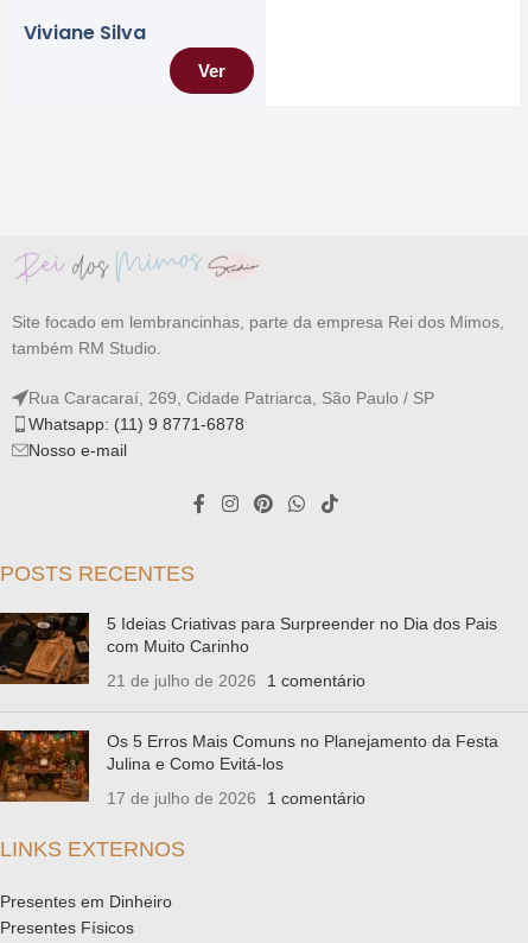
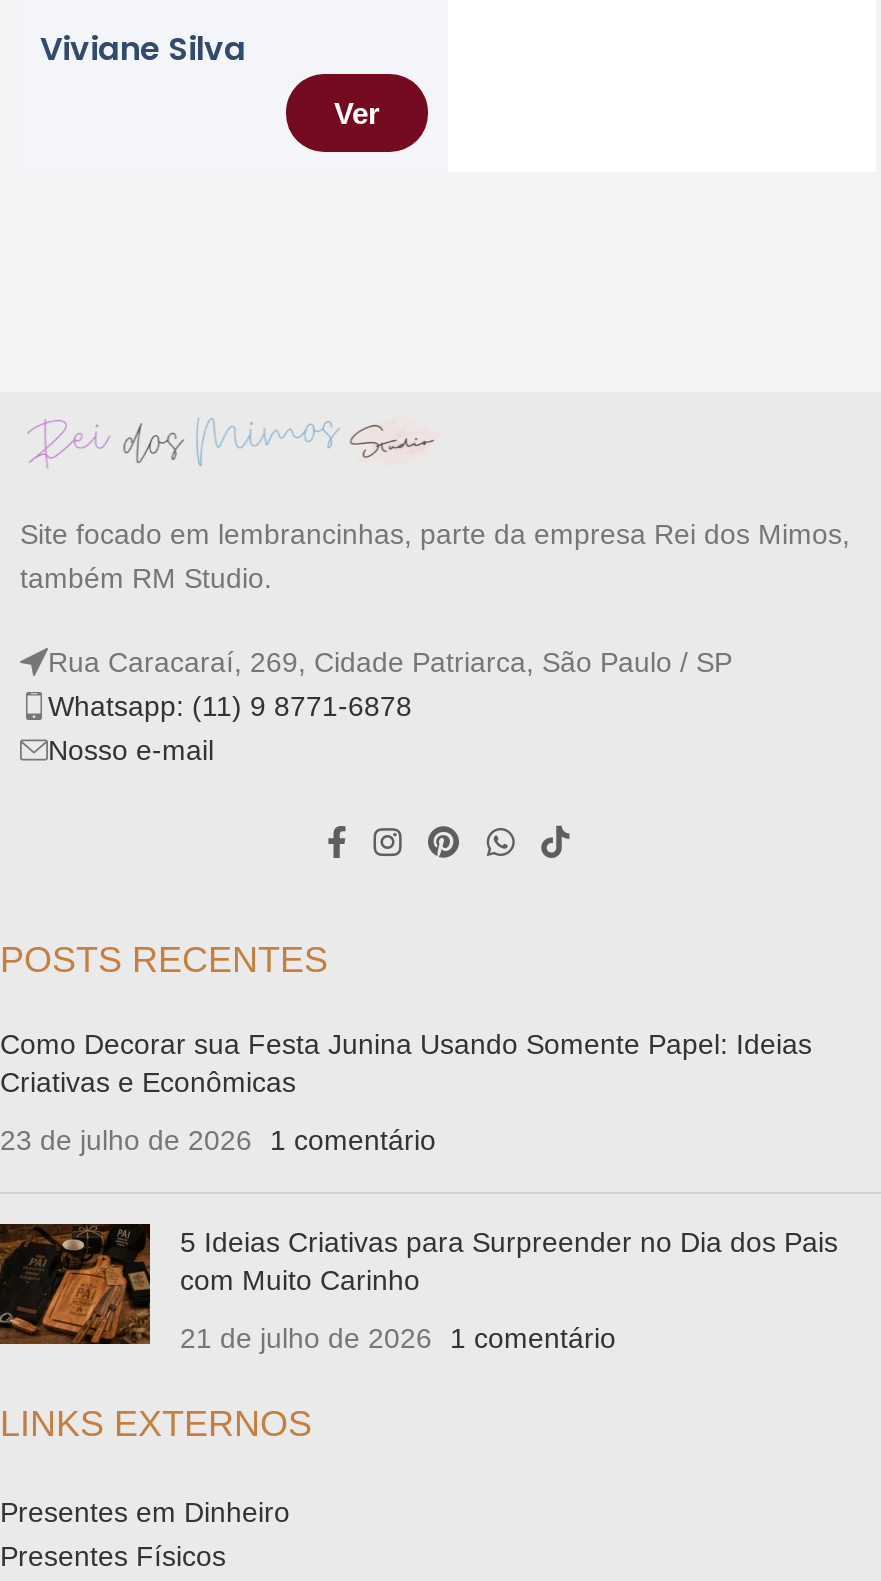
+ Como Decorar sua Festa Junina Usando Somente Papel: Ideias
+ Criativas e Econômicas
+ 23 de julho de 2026 1 comentário

moved down: [image] | 5 Ideias Criativas para Surpreender no Dia dos Pais | com Muito Carinho | 21 de julho de 2026 1 comentário

- [image]
- Os 5 Erros Mais Comuns no Planejamento da Festa
- Julina e Como Evitá-los
- 17 de julho de 2026 1 comentário
